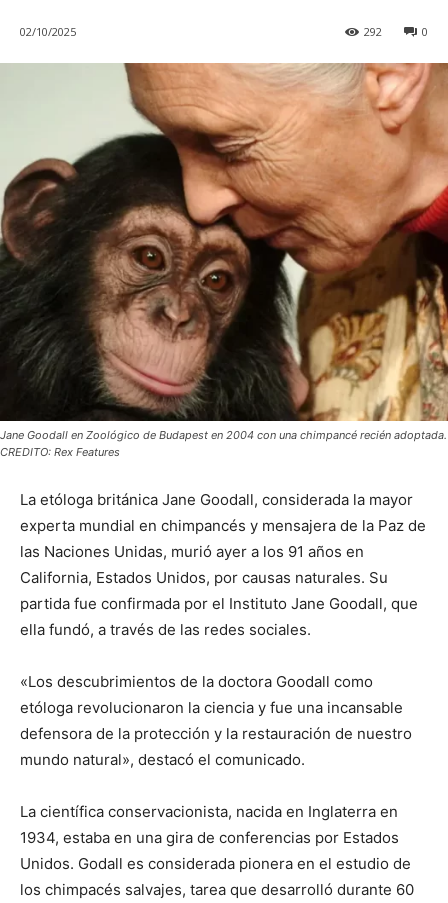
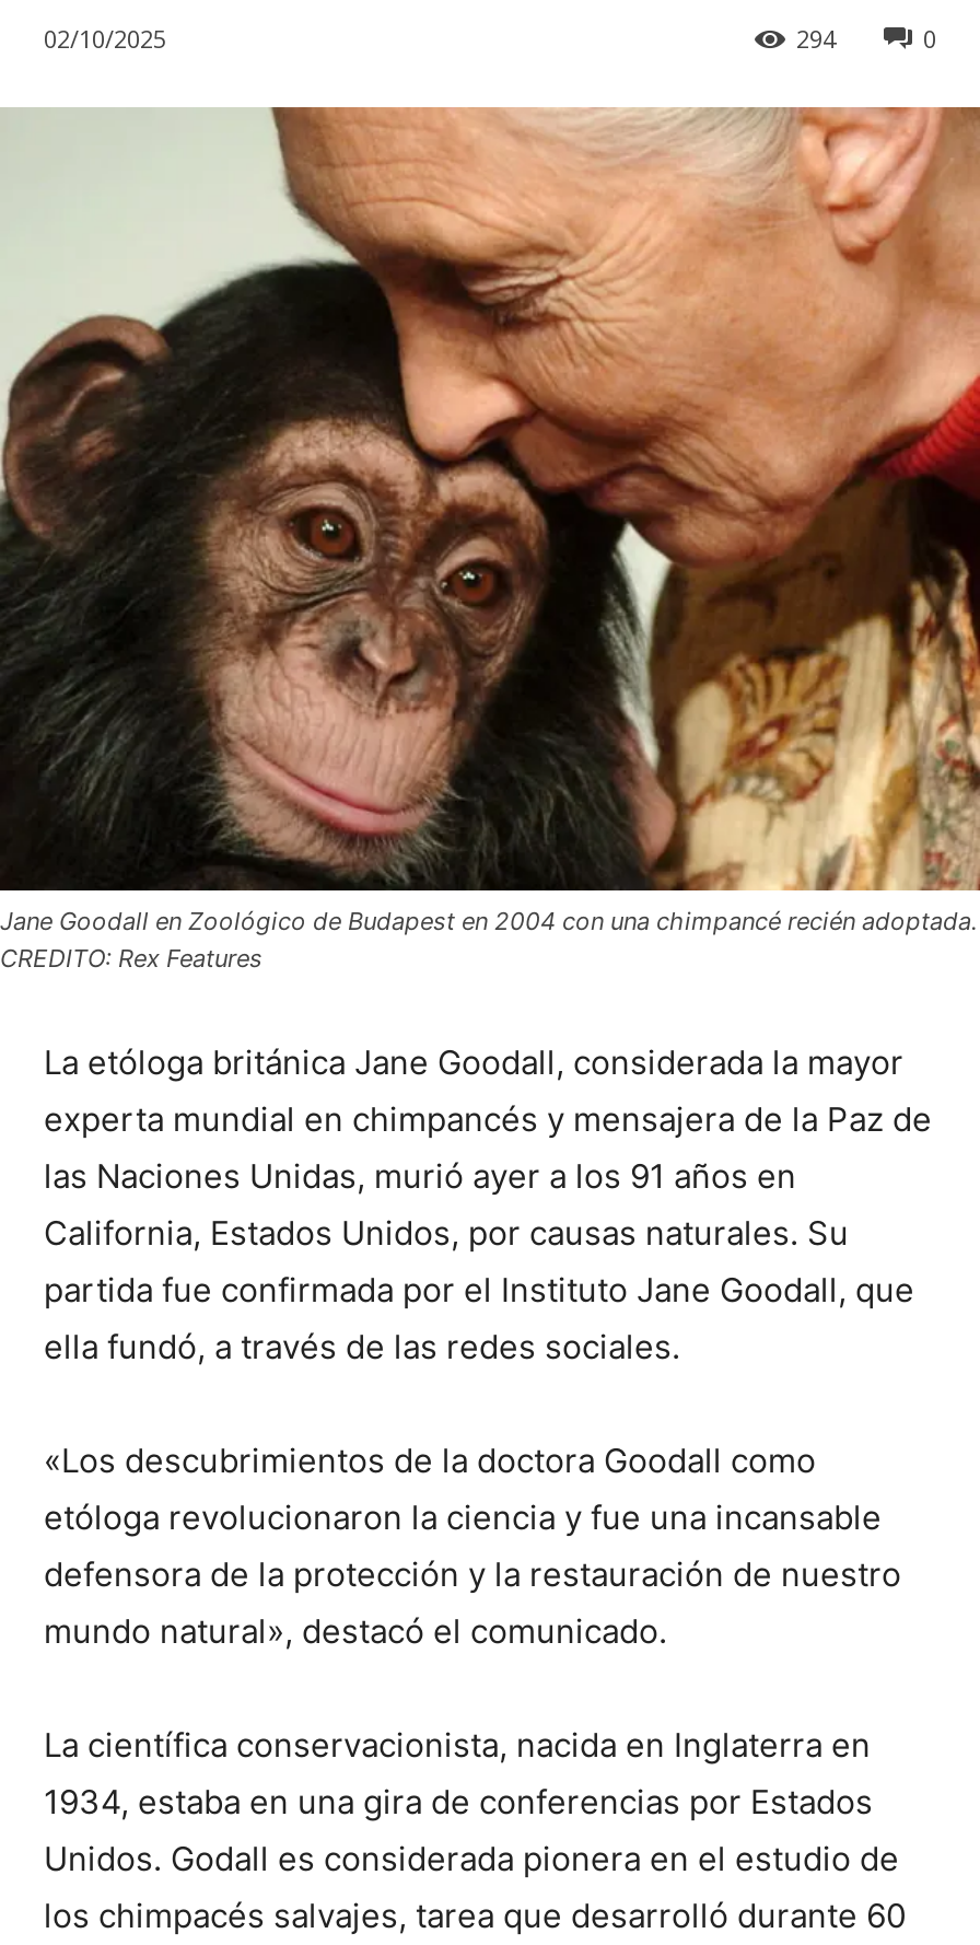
- 292
+ 294
